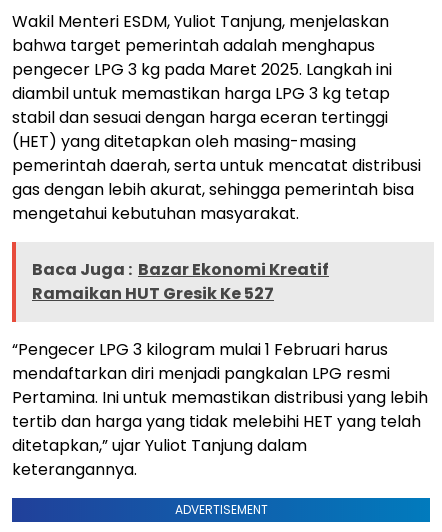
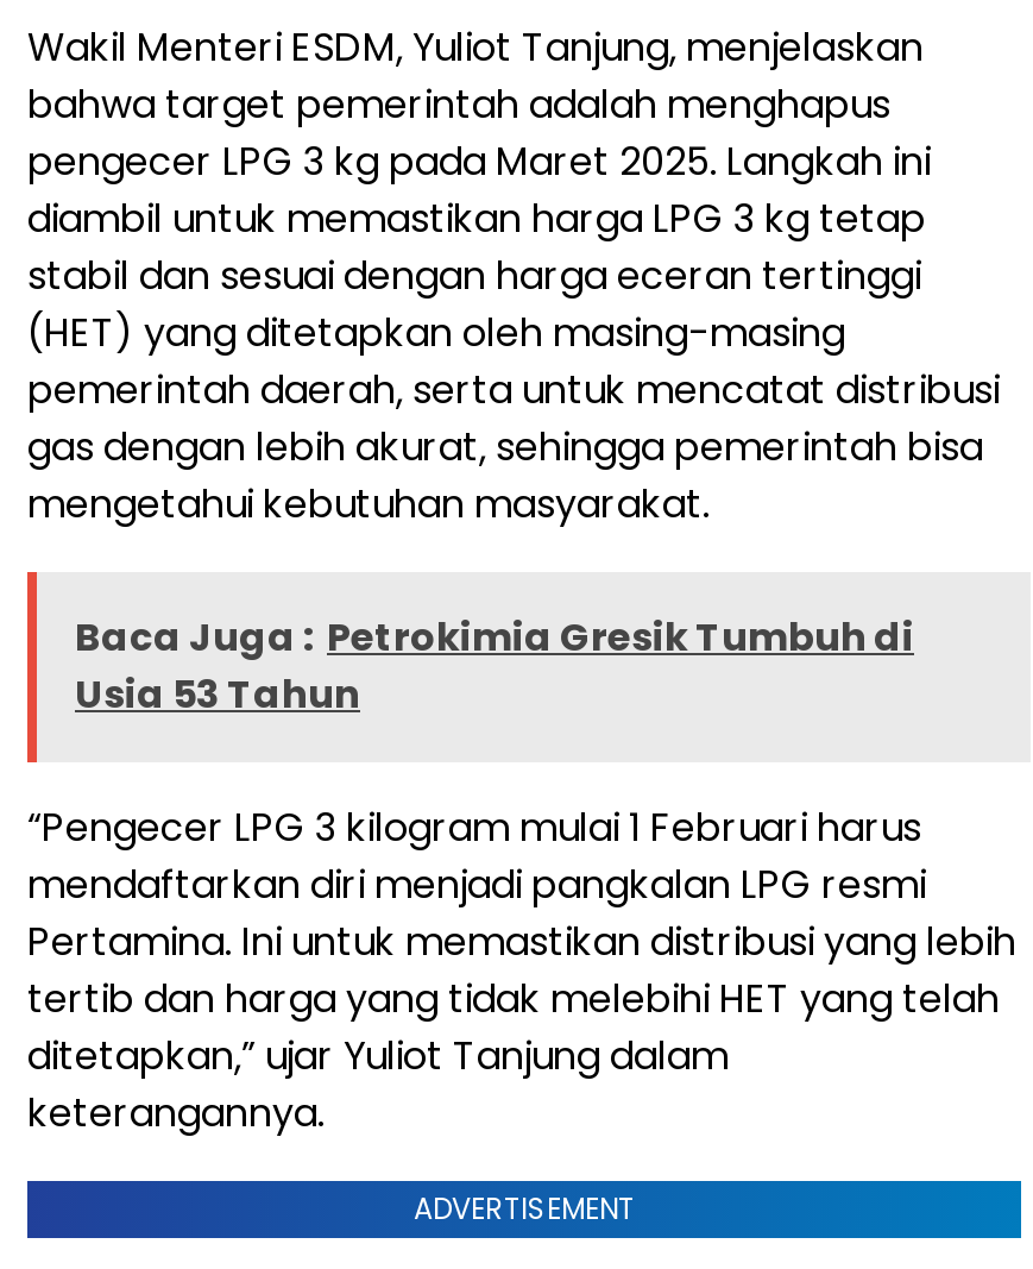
- Baca Juga : Bazar Ekonomi Kreatif
- Ramaikan HUT Gresik Ke 527
+ Baca Juga : Petrokimia Gresik Tumbuh di
+ Usia 53 Tahun
